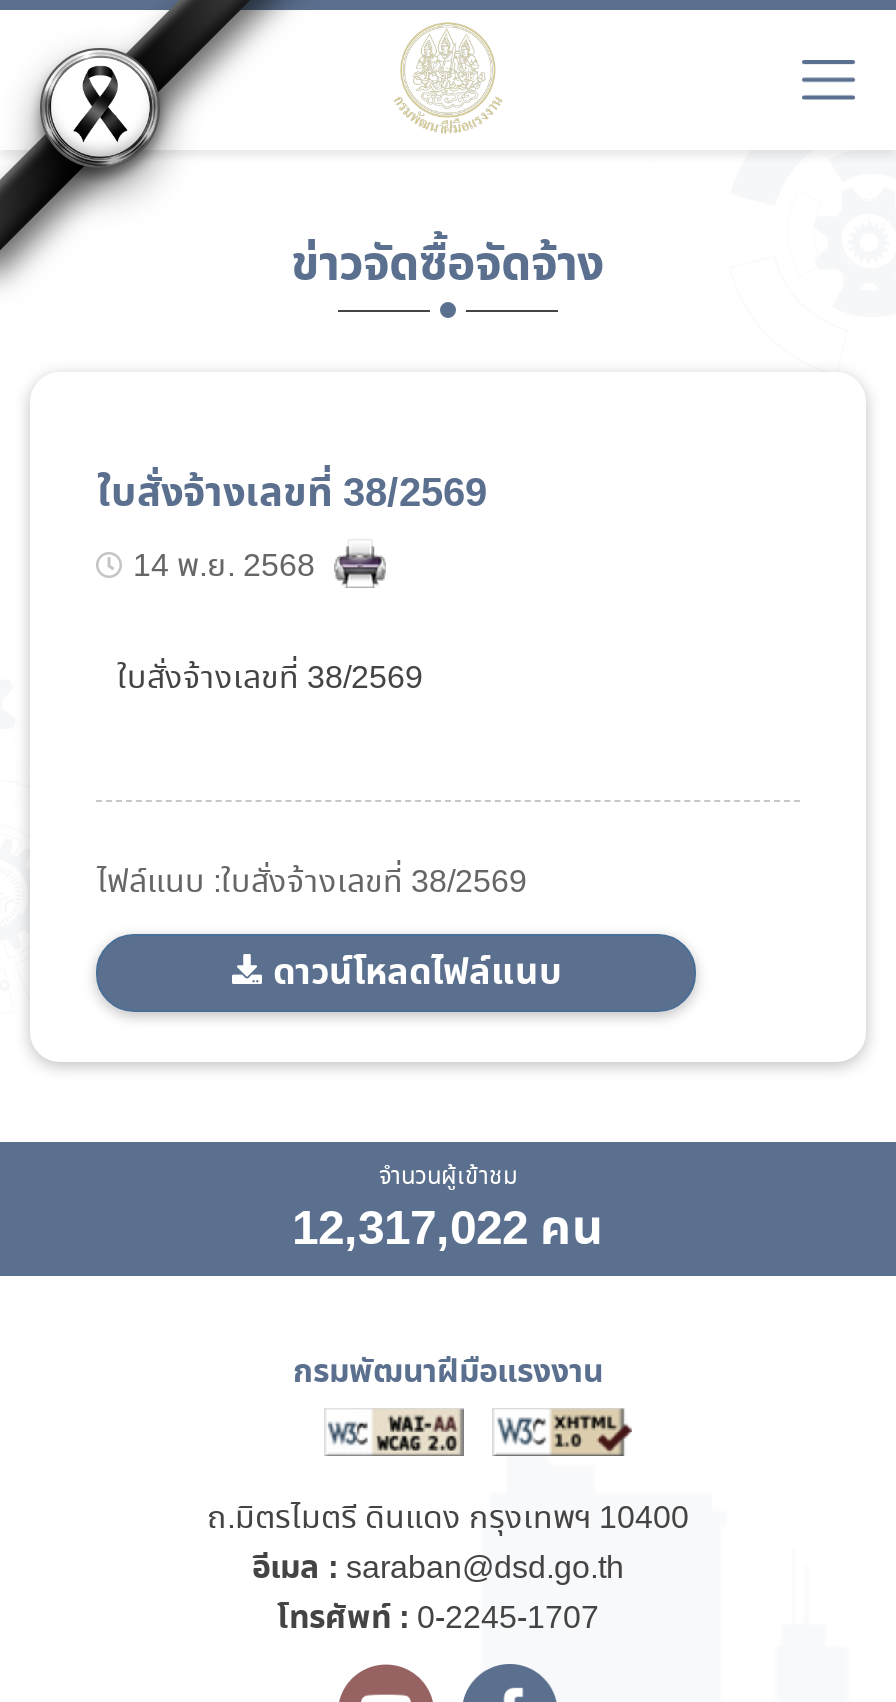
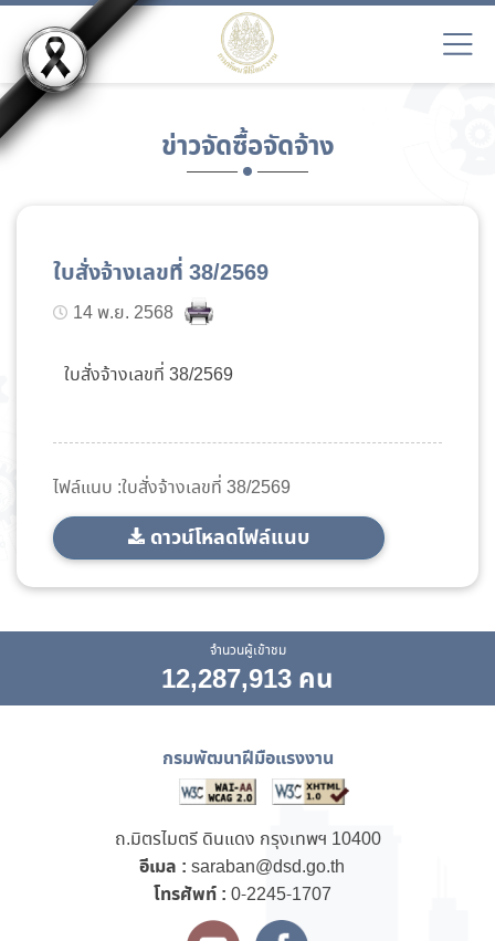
- 12,317,022 คน
+ 12,287,913 คน
